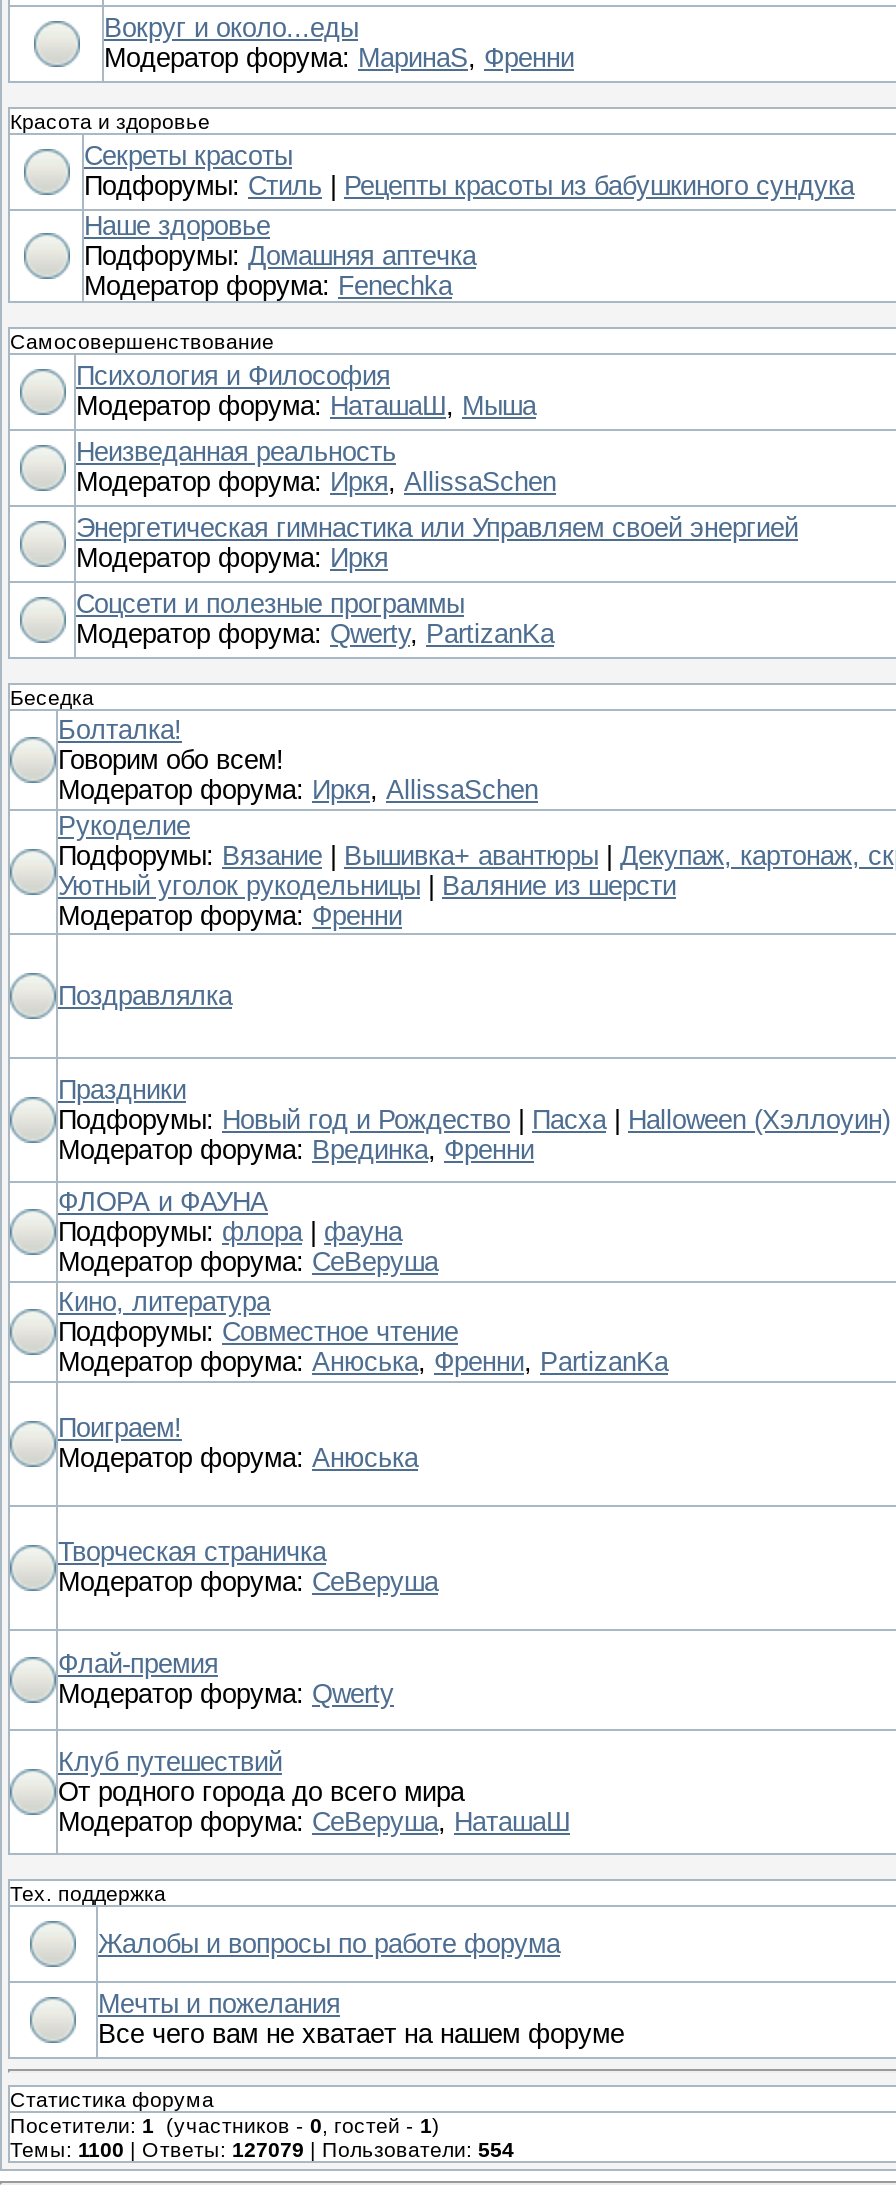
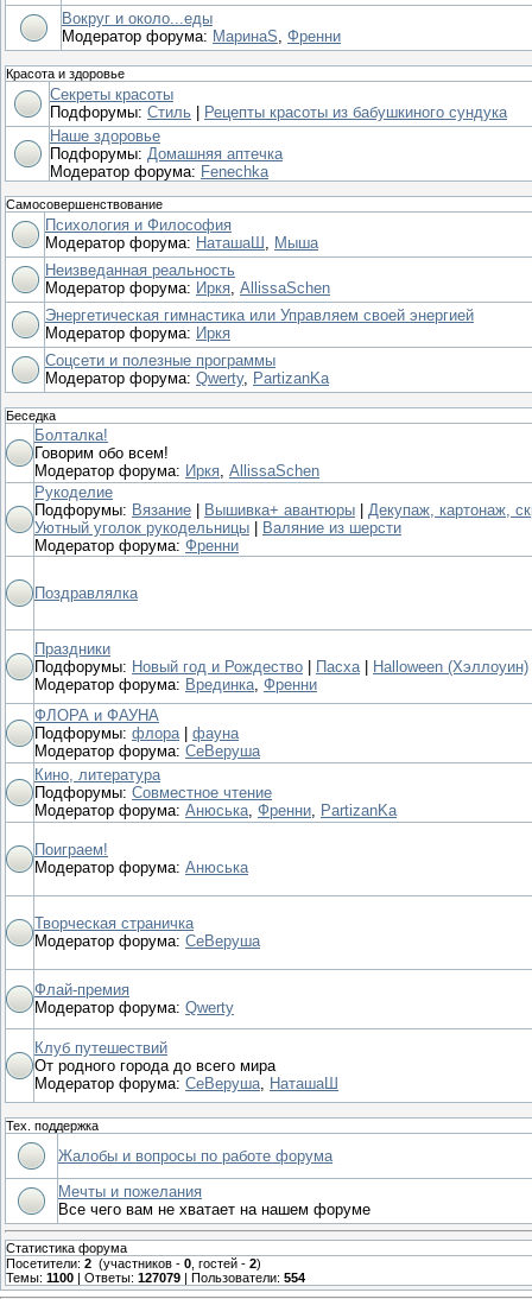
- Посетители: 1 (участников - 0, гостей - 1)
+ Посетители: 2 (участников - 0, гостей - 2)
